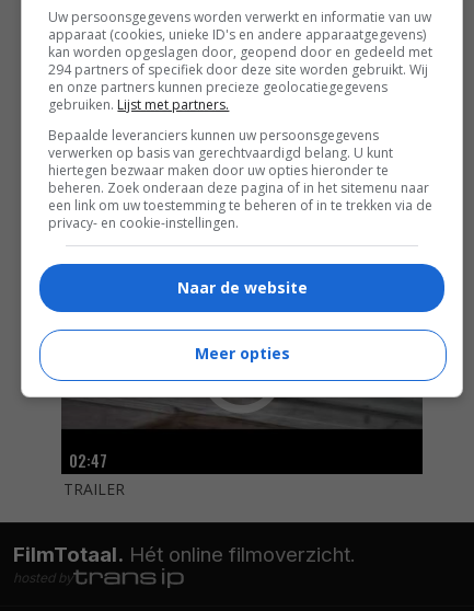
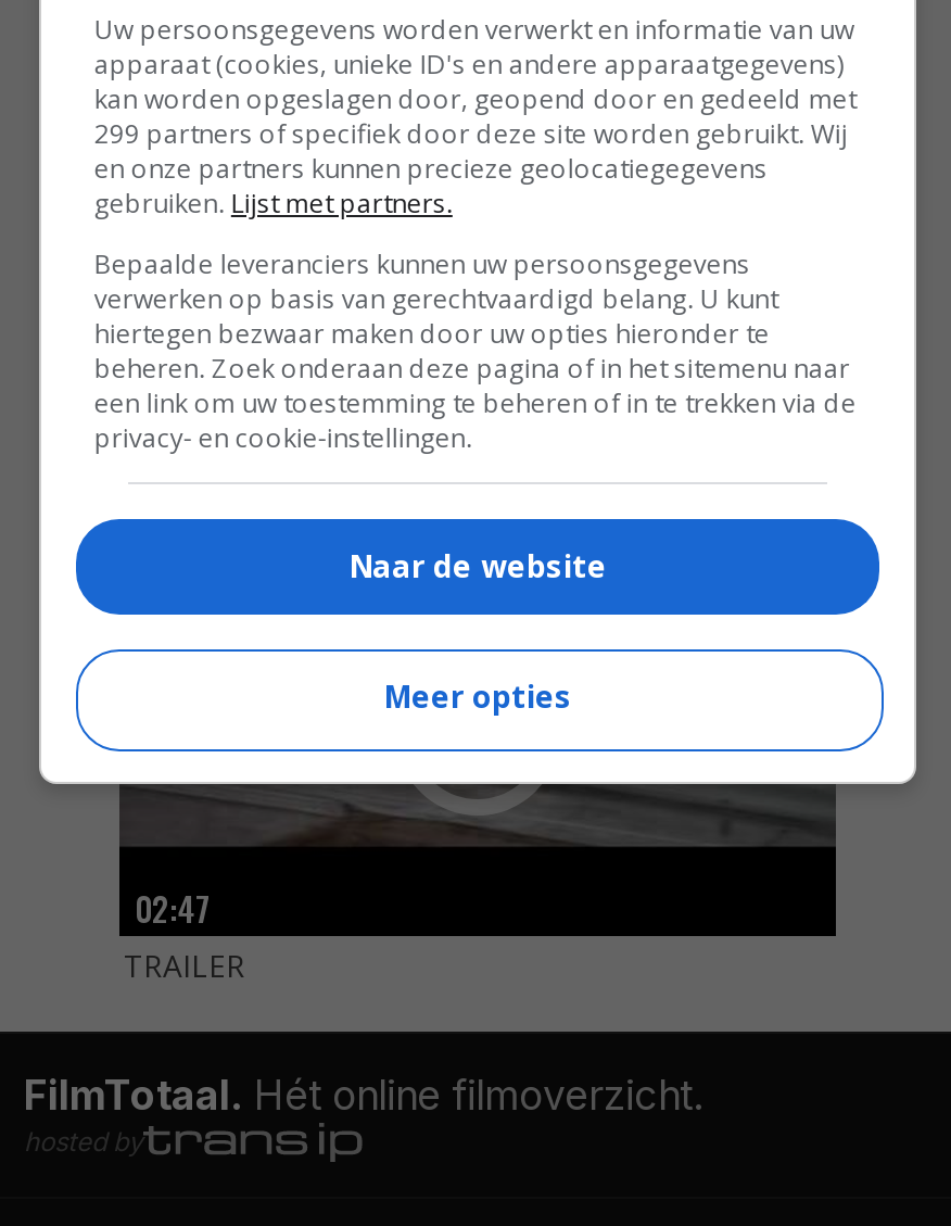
- 294 partners of specifiek door deze site worden gebruikt. Wij
+ 299 partners of specifiek door deze site worden gebruikt. Wij
